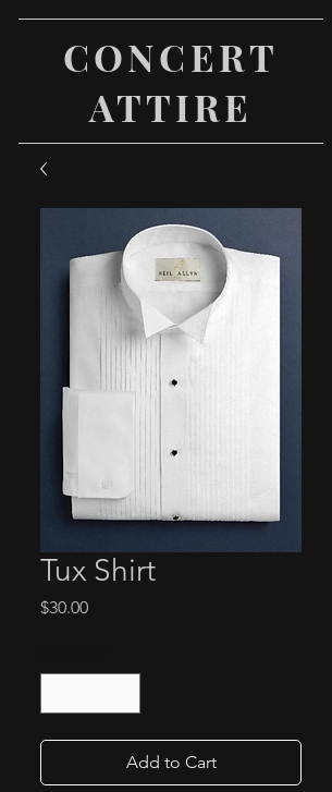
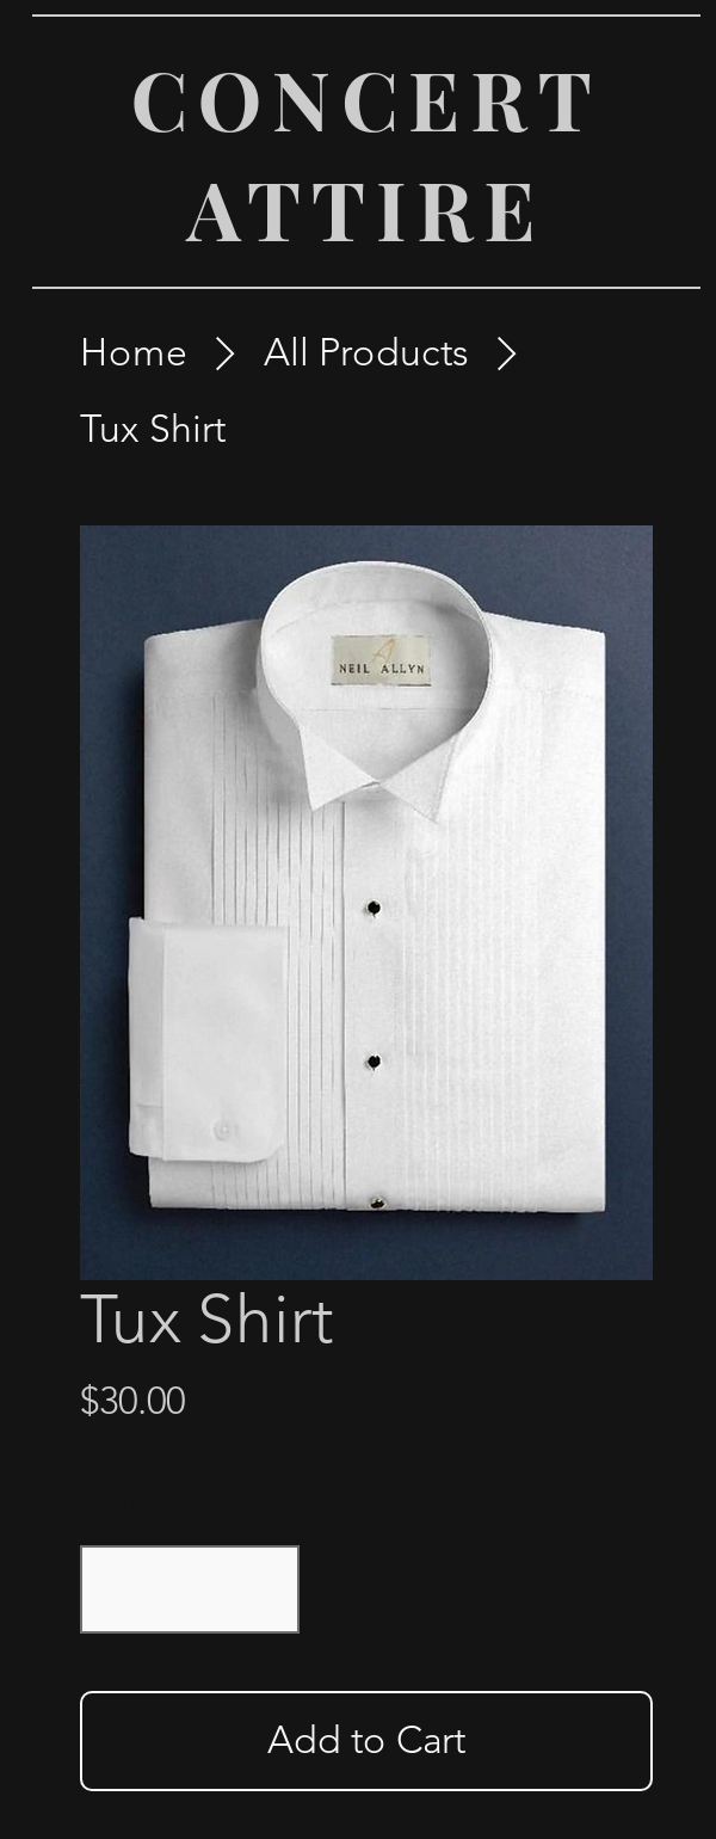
+ Home
+ All Products
+ Tux Shirt
